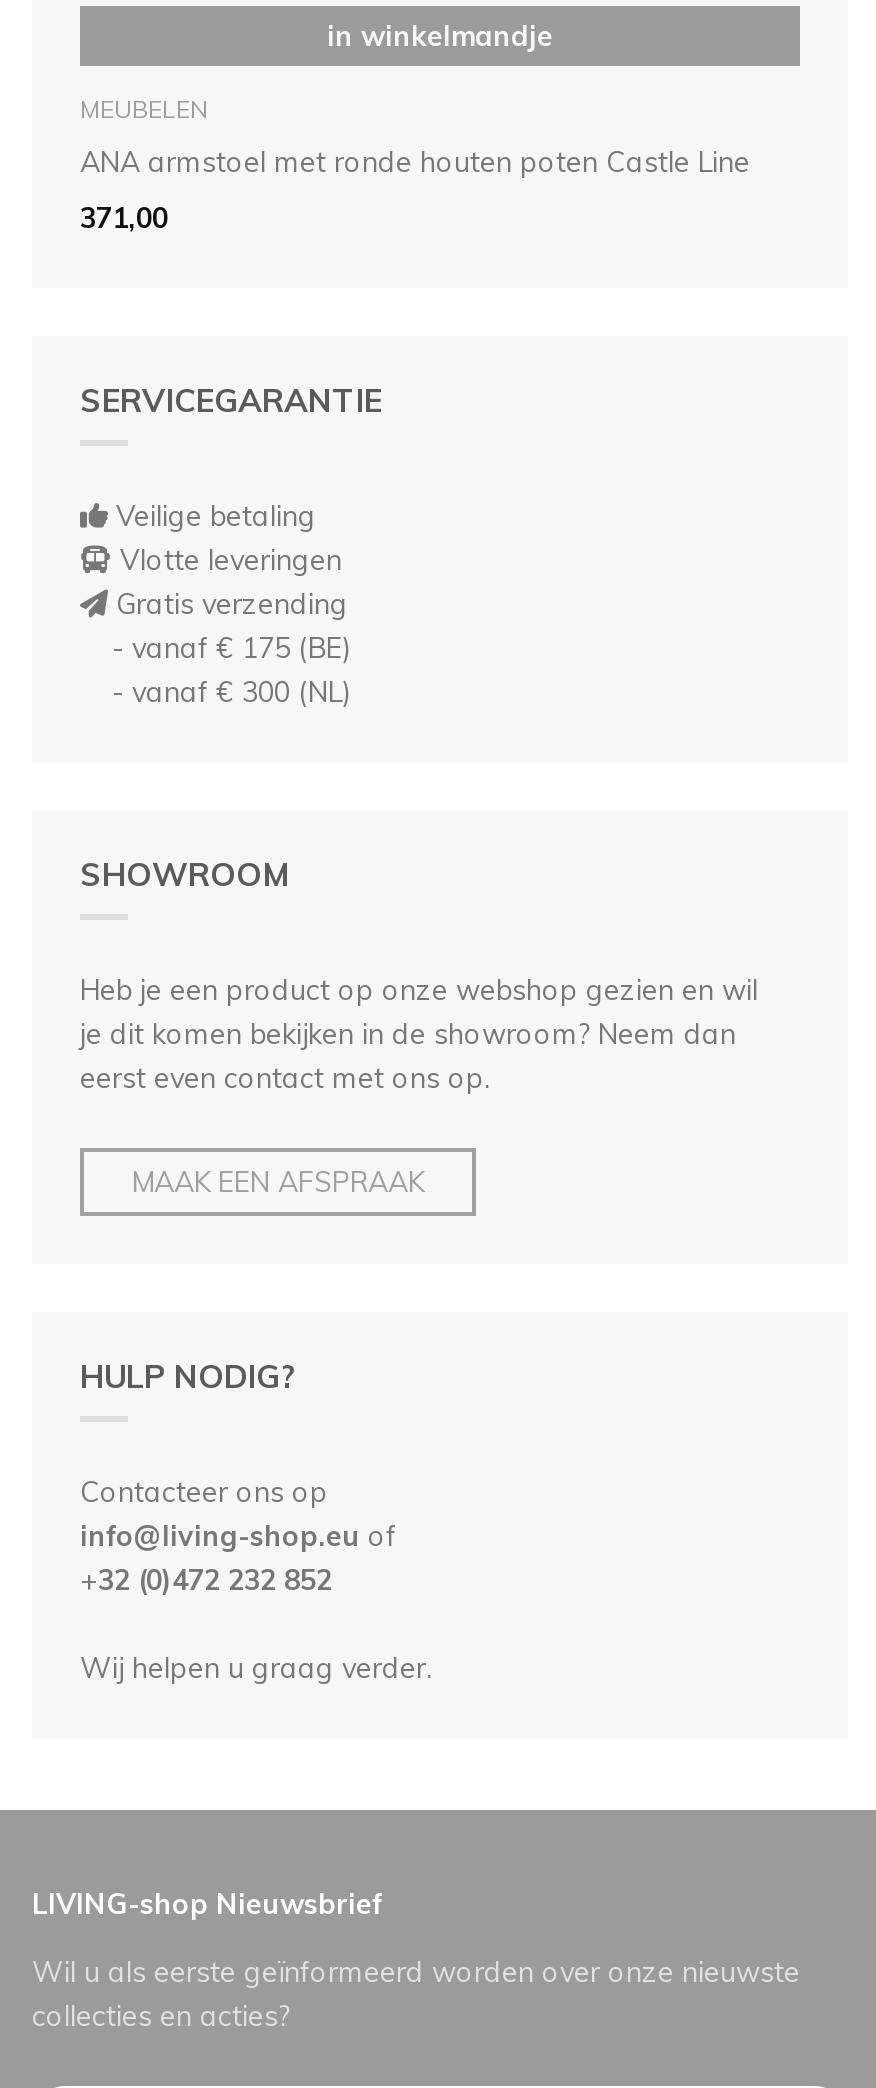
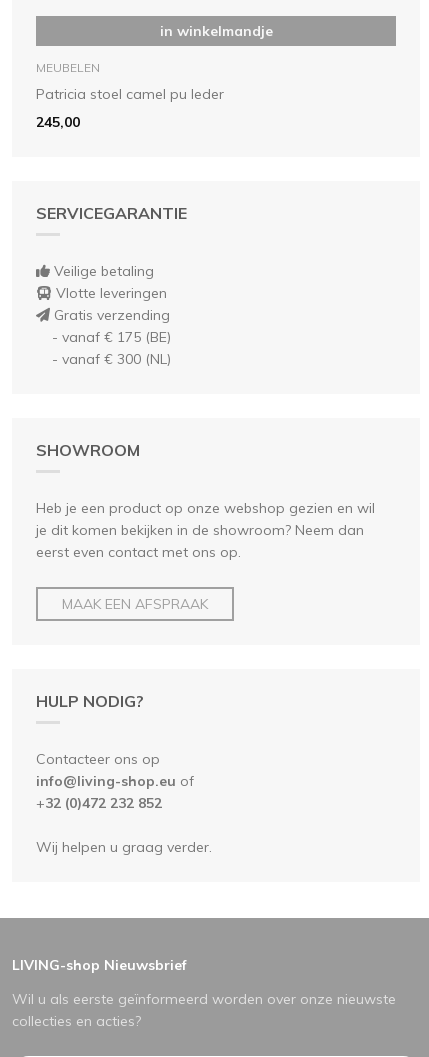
- ANA armstoel met ronde houten poten Castle Line
+ Patricia stoel camel pu leder

- 371,00
+ 245,00
